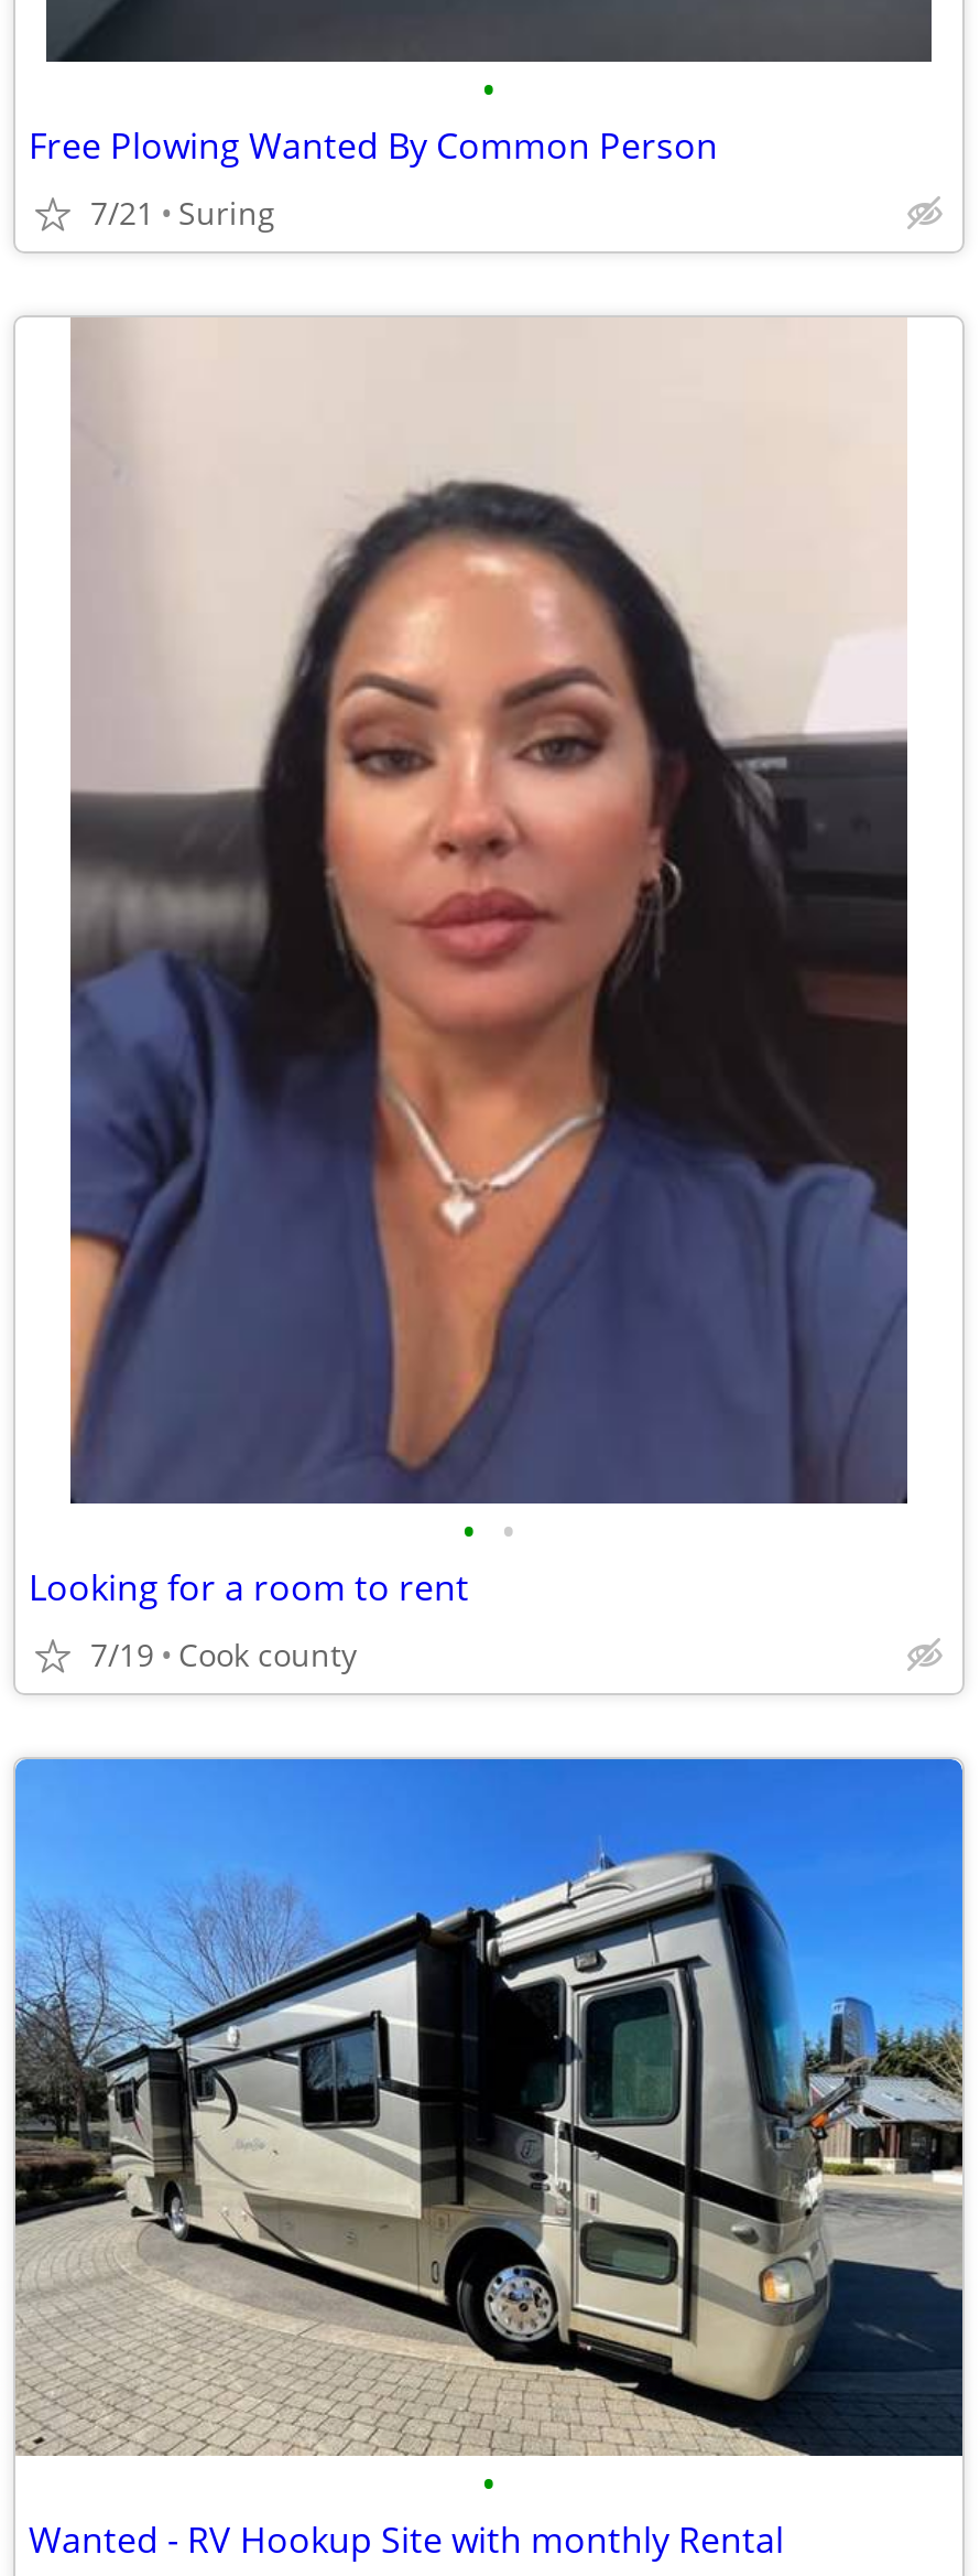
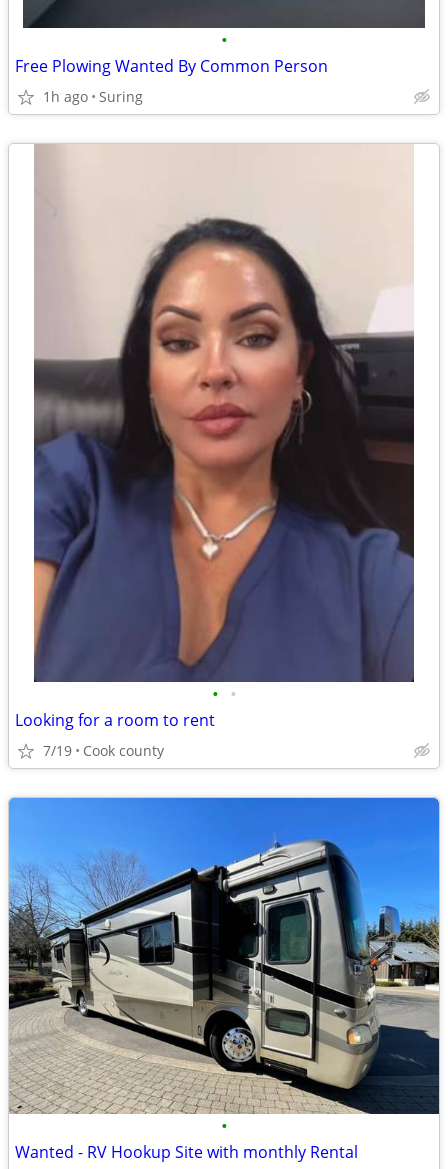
- 7/21 Suring
+ 1h ago Suring
